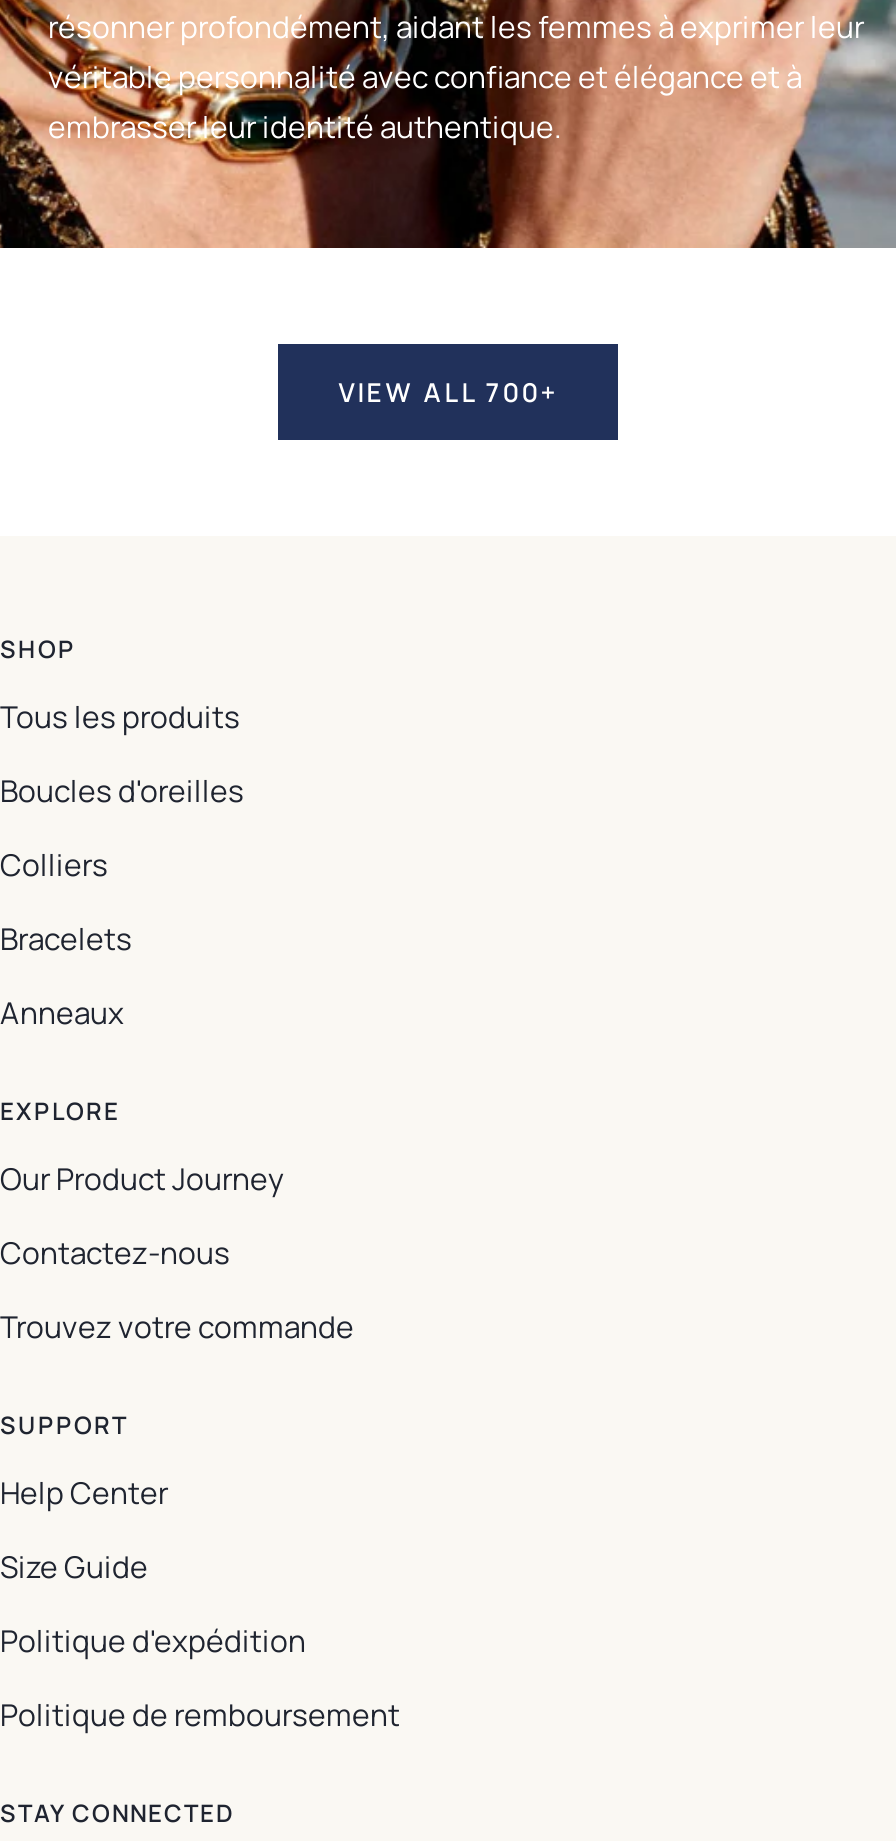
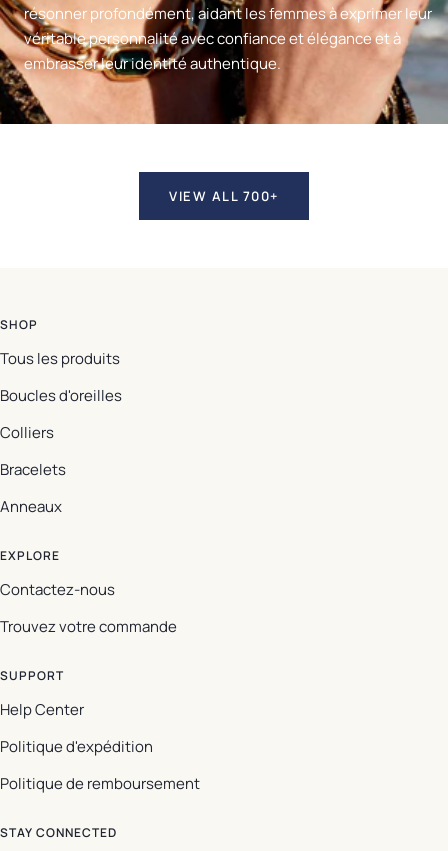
- Our Product Journey

- Size Guide
